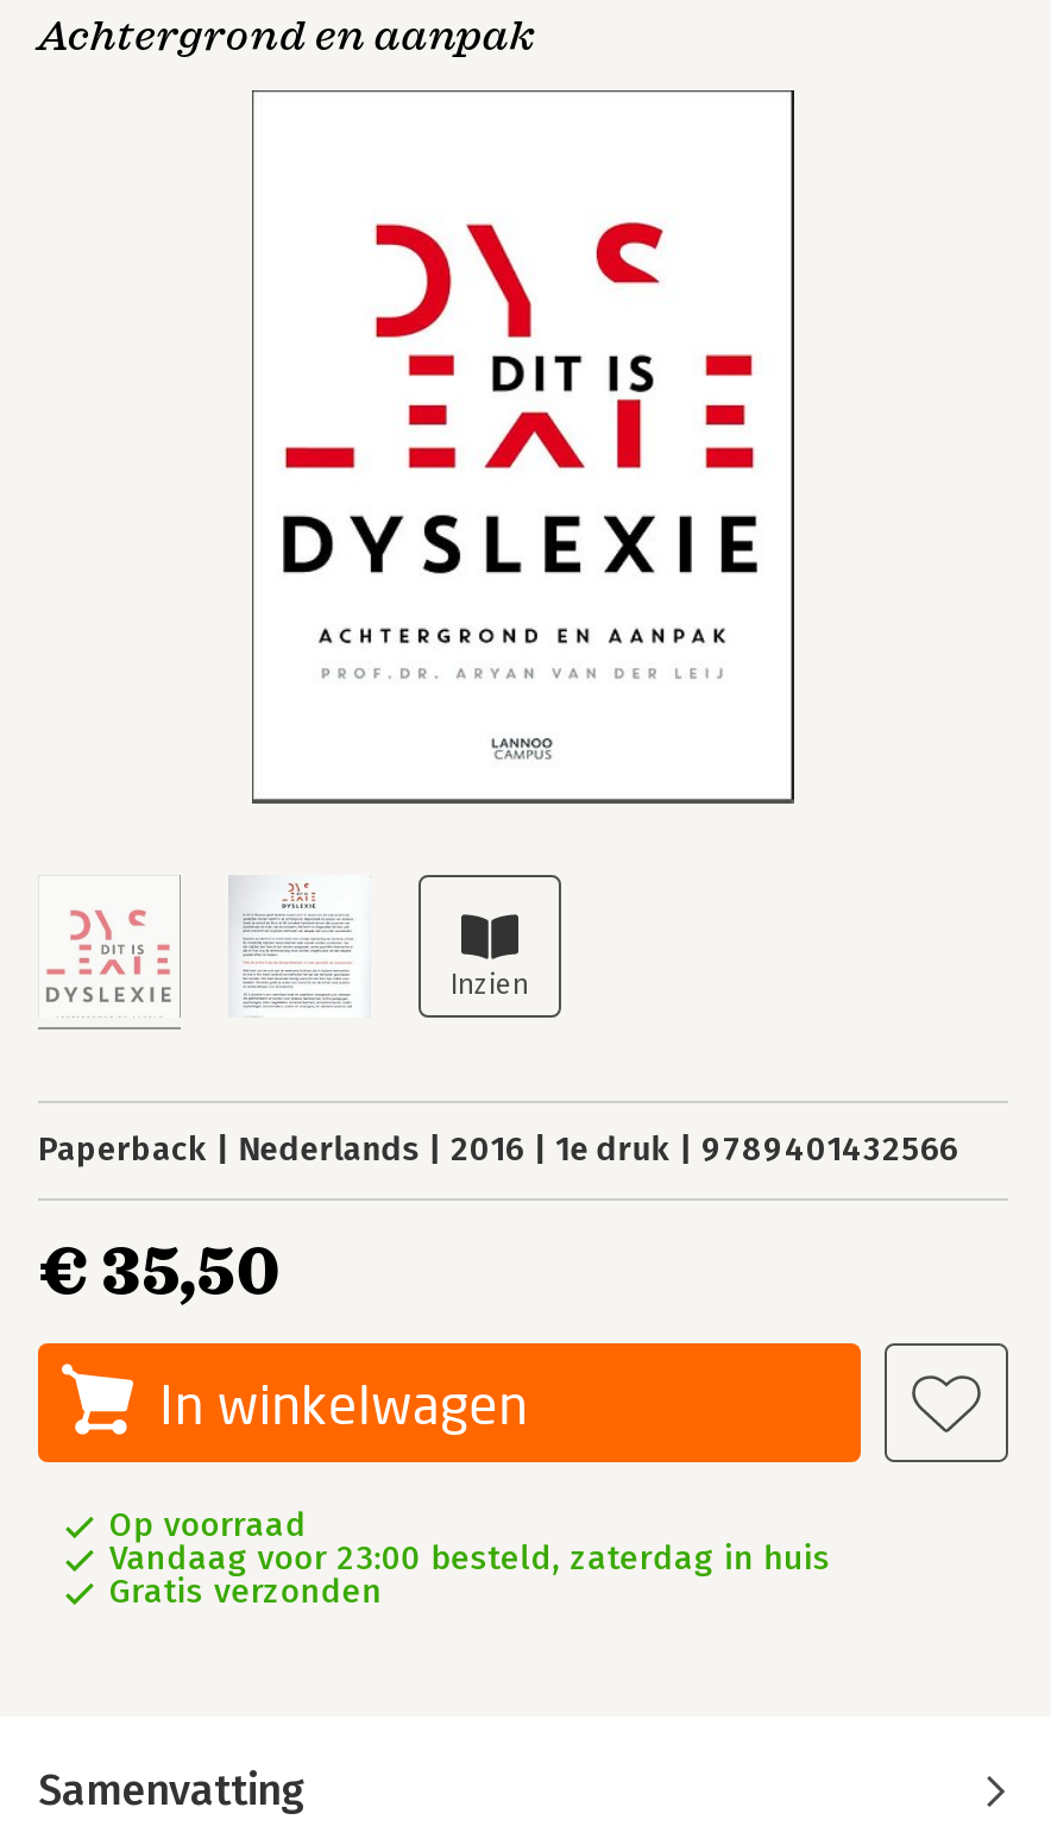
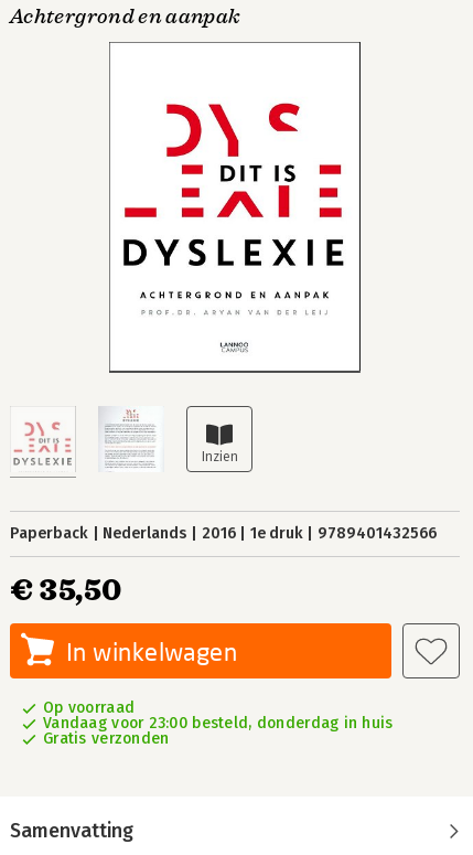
- Vandaag voor 23:00 besteld, zaterdag in huis
+ Vandaag voor 23:00 besteld, donderdag in huis
